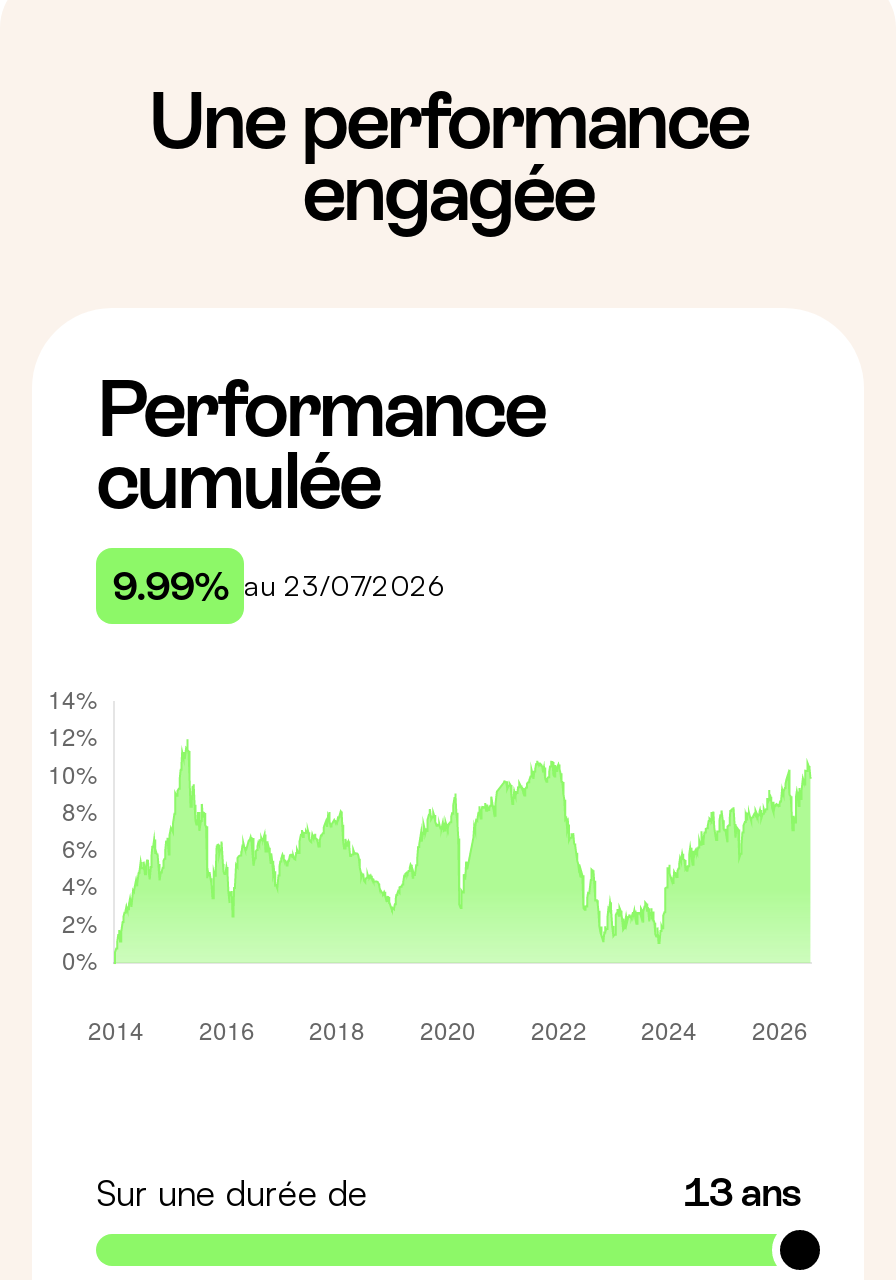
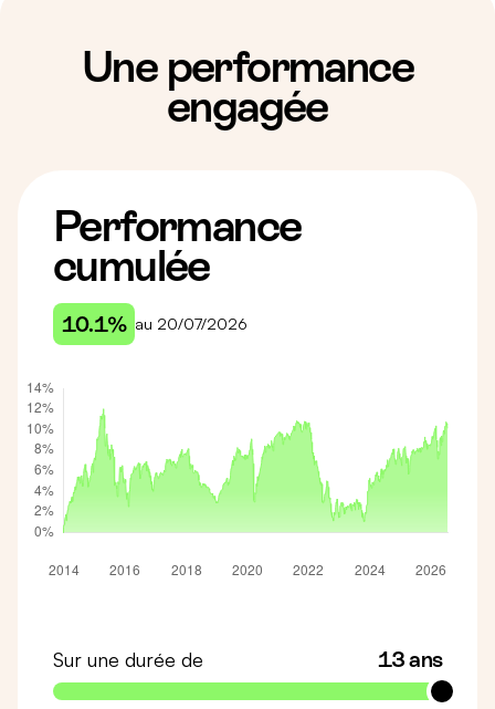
- 9.99% au 23/07/2026
+ 10.1% au 20/07/2026
